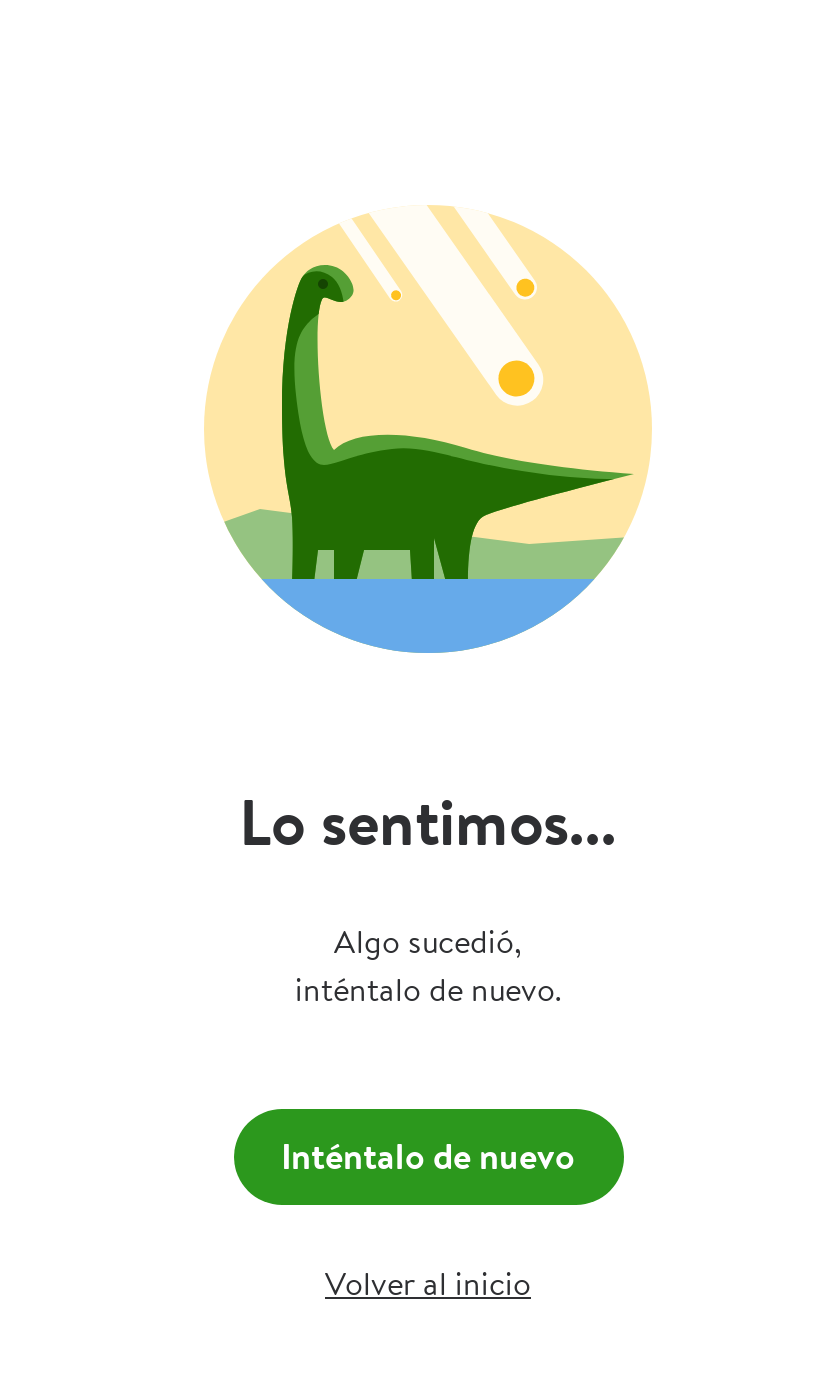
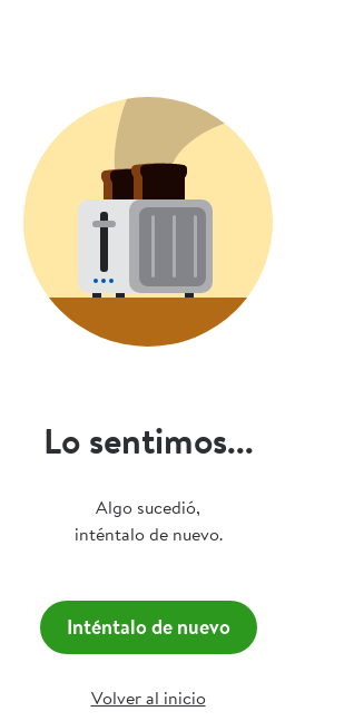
- [image]
+ [image]
